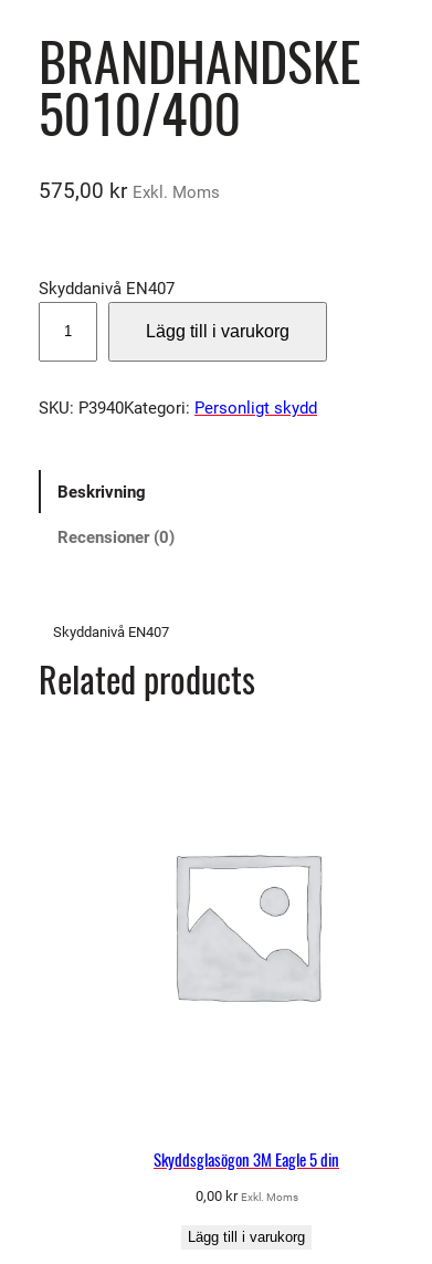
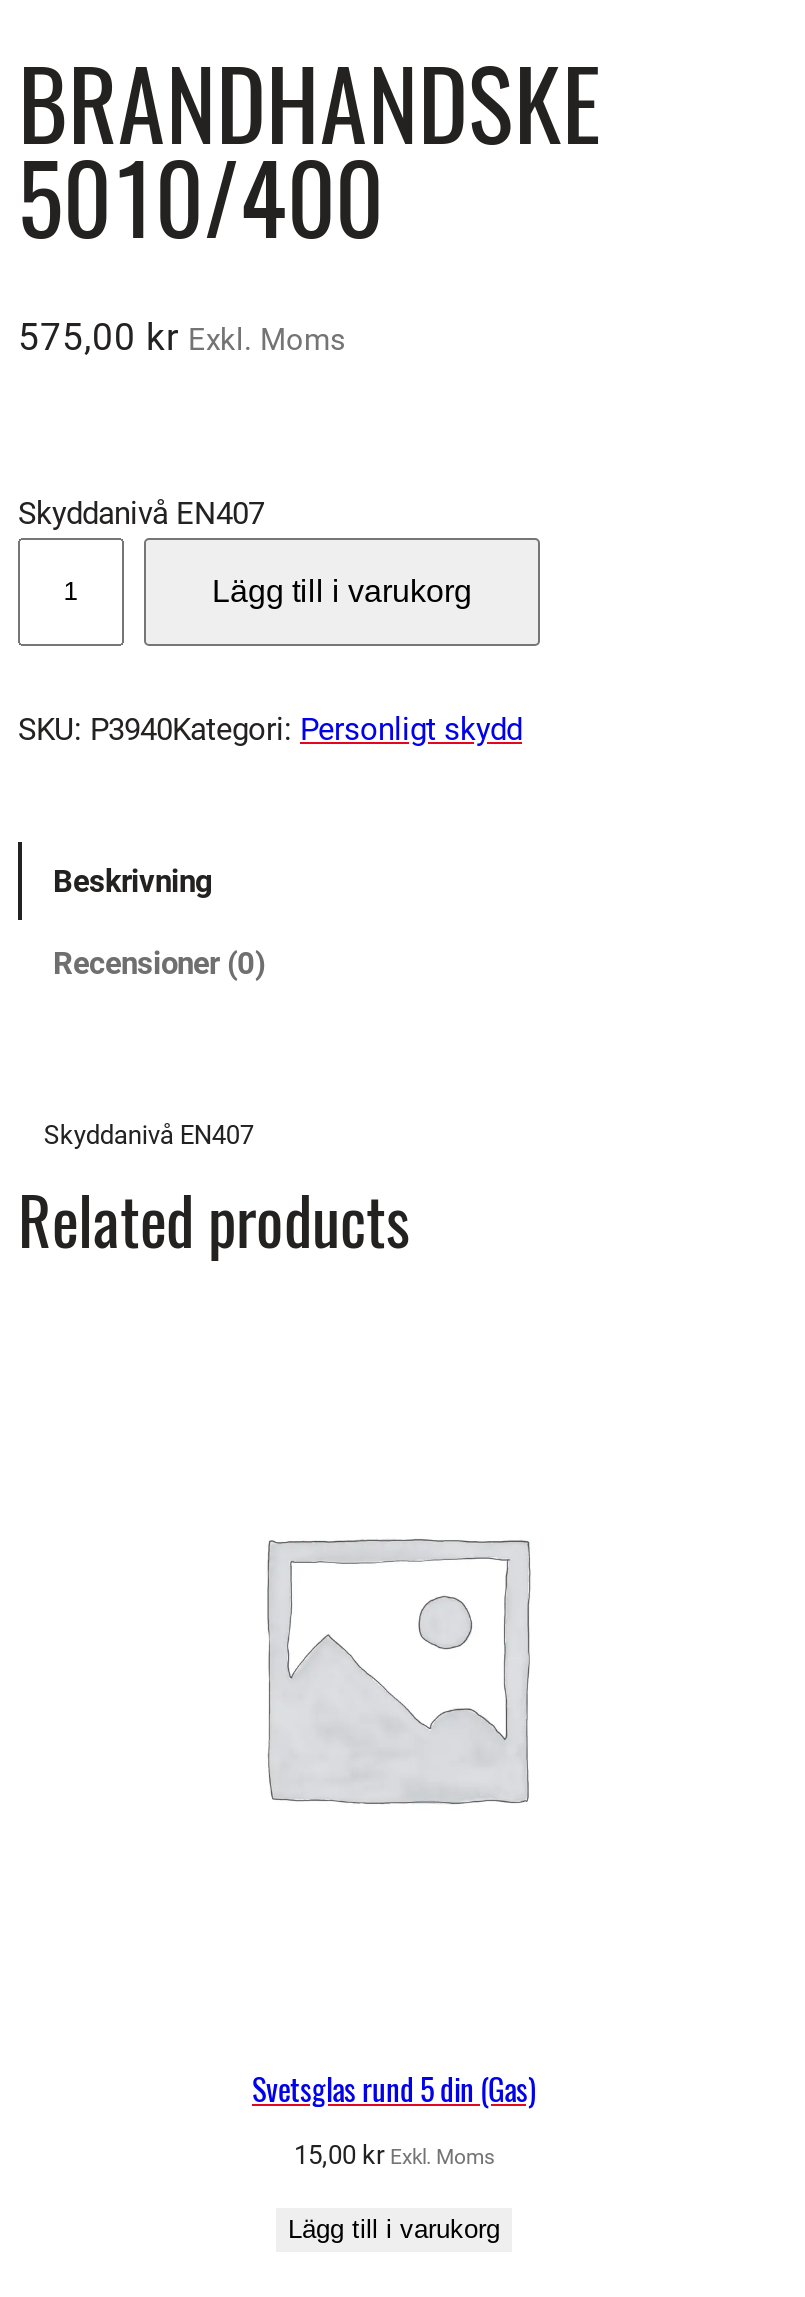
- Skyddsglasögon 3M Eagle 5 din
+ Svetsglas rund 5 din (Gas)

- 0,00 kr Exkl. Moms
+ 15,00 kr Exkl. Moms
